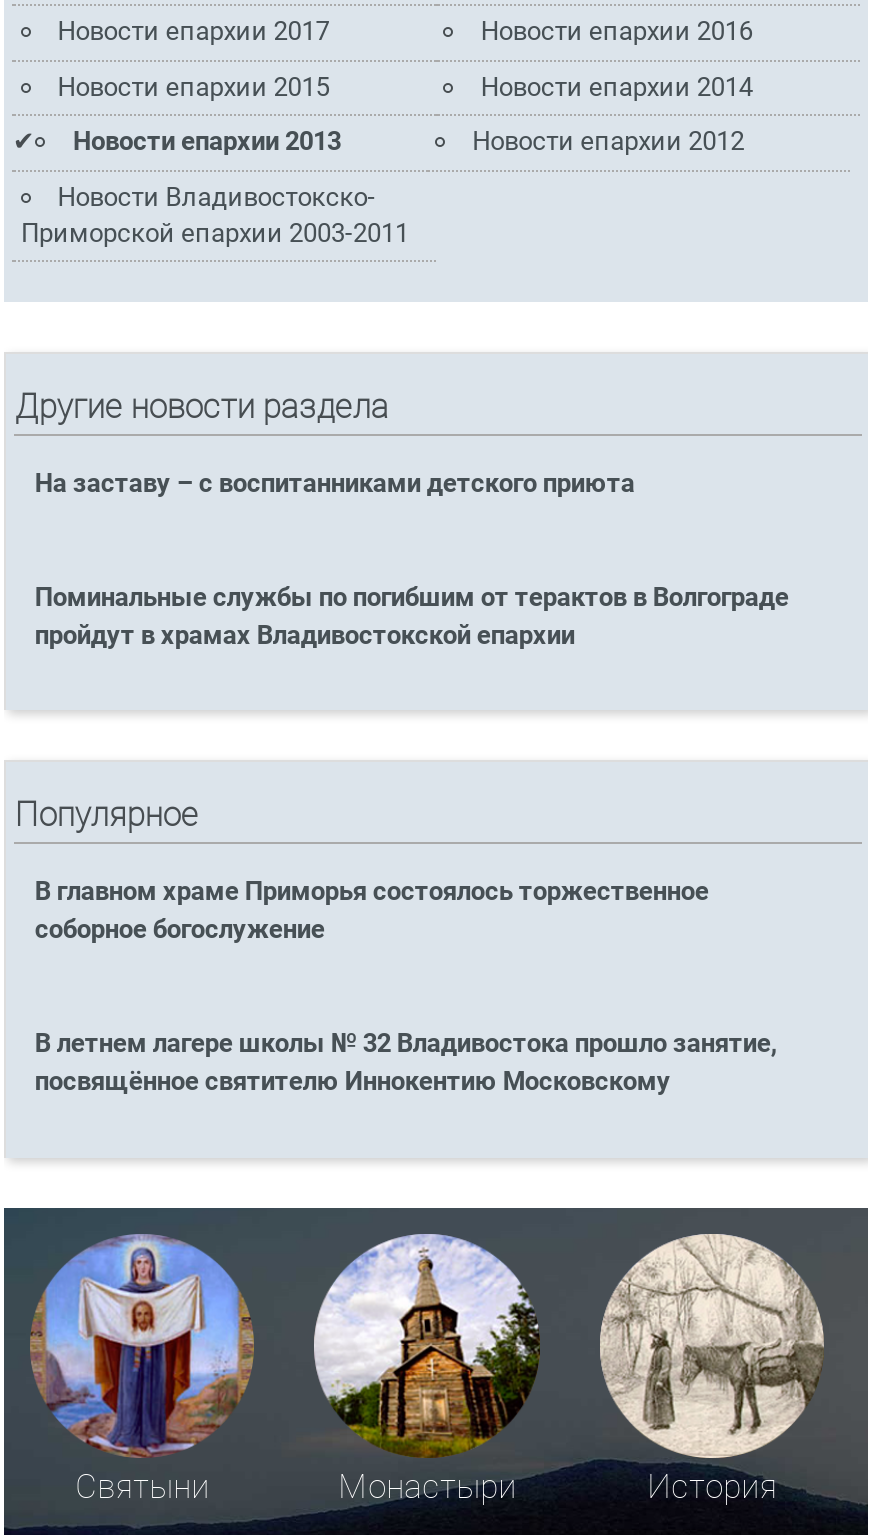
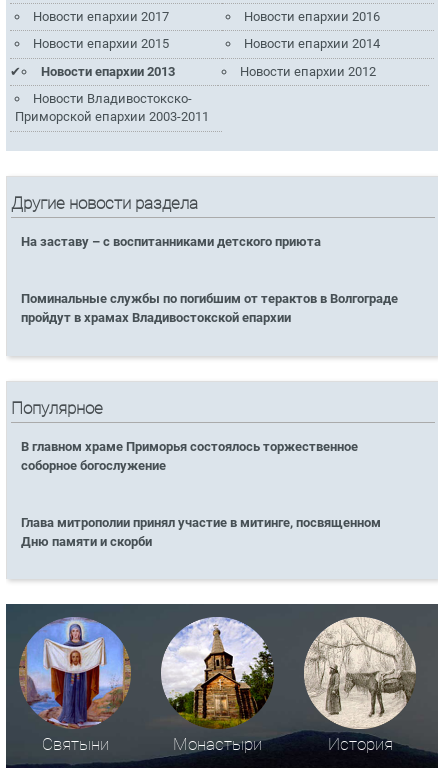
- В летнем лагере школы № 32 Владивостока прошло занятие,
- посвящённое святителю Иннокентию Московскому
+ Глава митрополии принял участие в митинге, посвященном
+ Дню памяти и скорби
